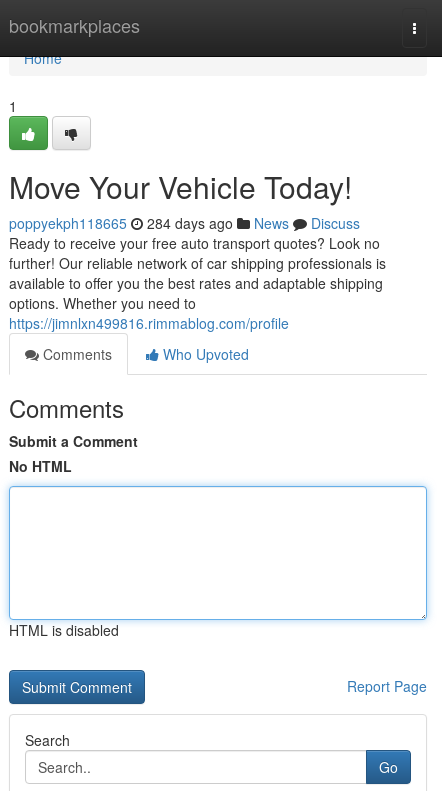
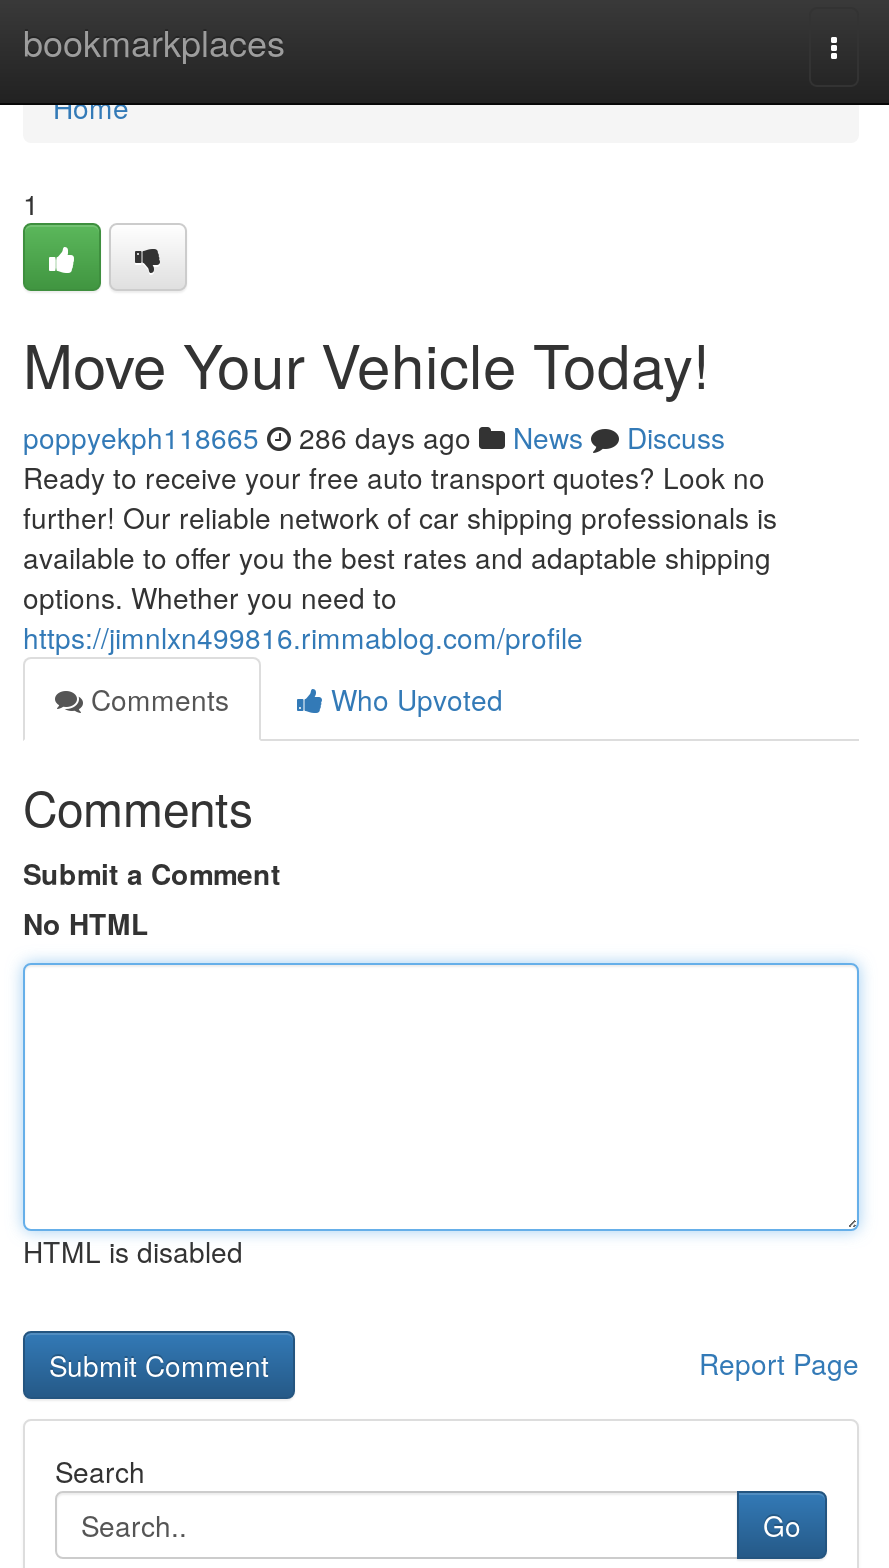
- poppyekph118665 284 days ago News Discuss
+ poppyekph118665 286 days ago News Discuss
